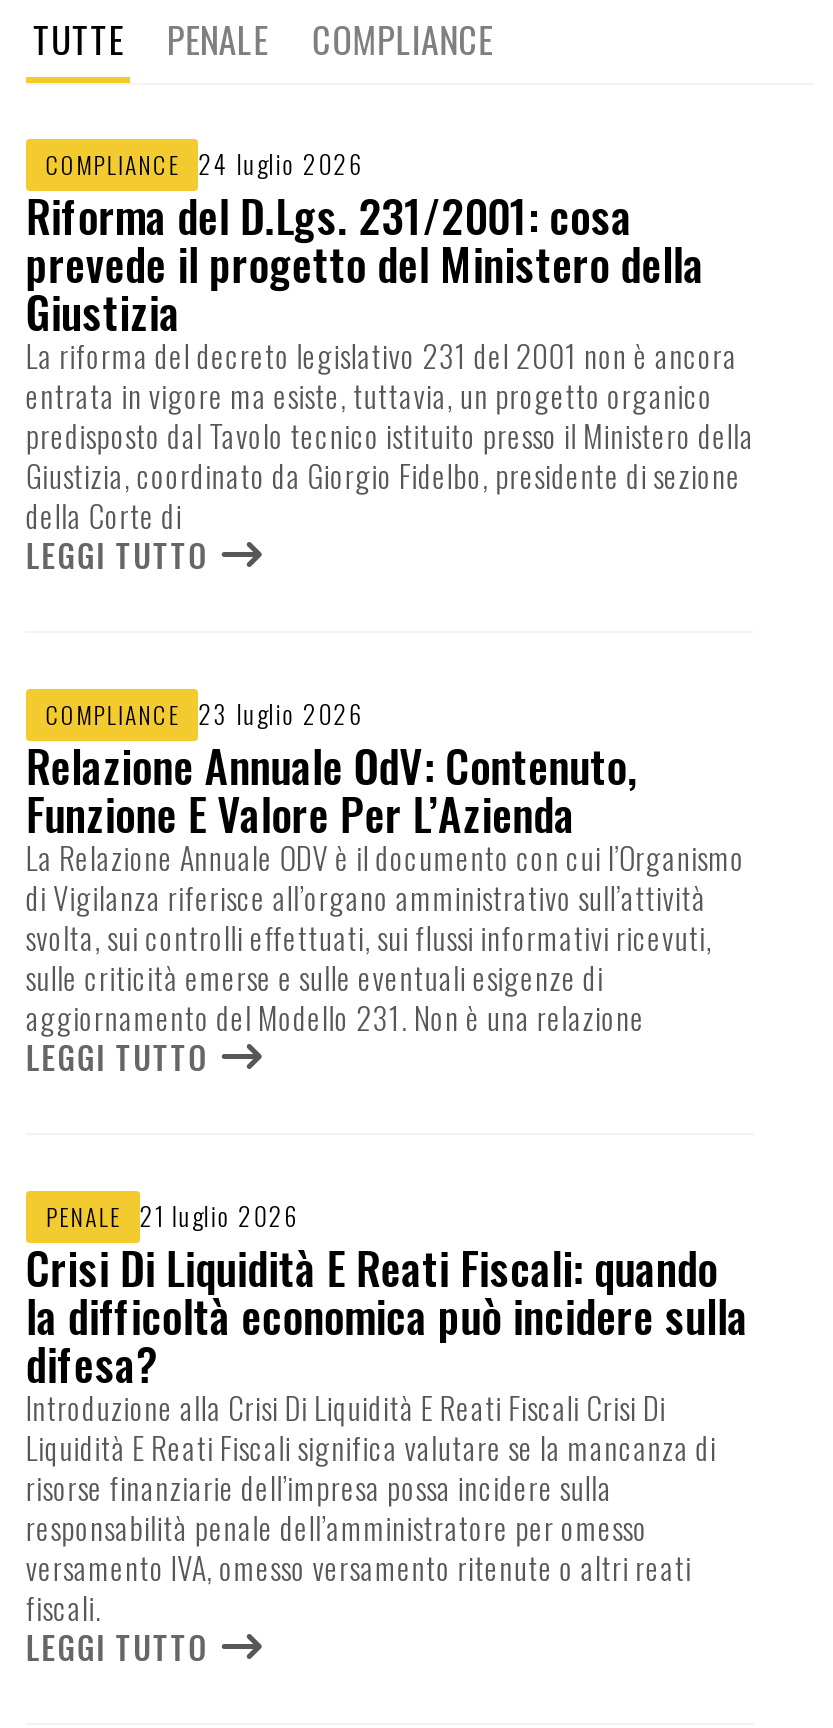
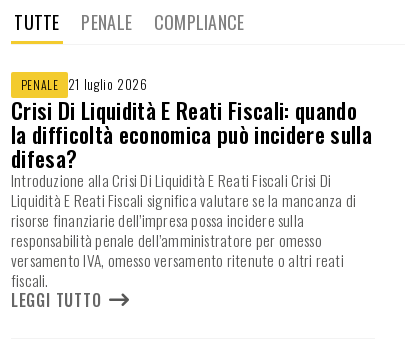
- COMPLIANCE 24 luglio 2026
- Riforma del D.Lgs. 231/2001: cosa
- prevede il progetto del Ministero della
- Giustizia
- La riforma del decreto legislativo 231 del 2001 non è ancora
- entrata in vigore ma esiste, tuttavia, un progetto organico
- predisposto dal Tavolo tecnico istituito presso il Ministero della
- Giustizia, coordinato da Giorgio Fidelbo, presidente di sezione
- della Corte di
- LEGGI TUTTO
- COMPLIANCE 23 luglio 2026
- Relazione Annuale OdV: Contenuto,
- Funzione E Valore Per L’Azienda
- La Relazione Annuale ODV è il documento con cui l’Organismo
- di Vigilanza riferisce all’organo amministrativo sull’attività
- svolta, sui controlli effettuati, sui flussi informativi ricevuti,
- sulle criticità emerse e sulle eventuali esigenze di
- aggiornamento del Modello 231. Non è una relazione
- LEGGI TUTTO
